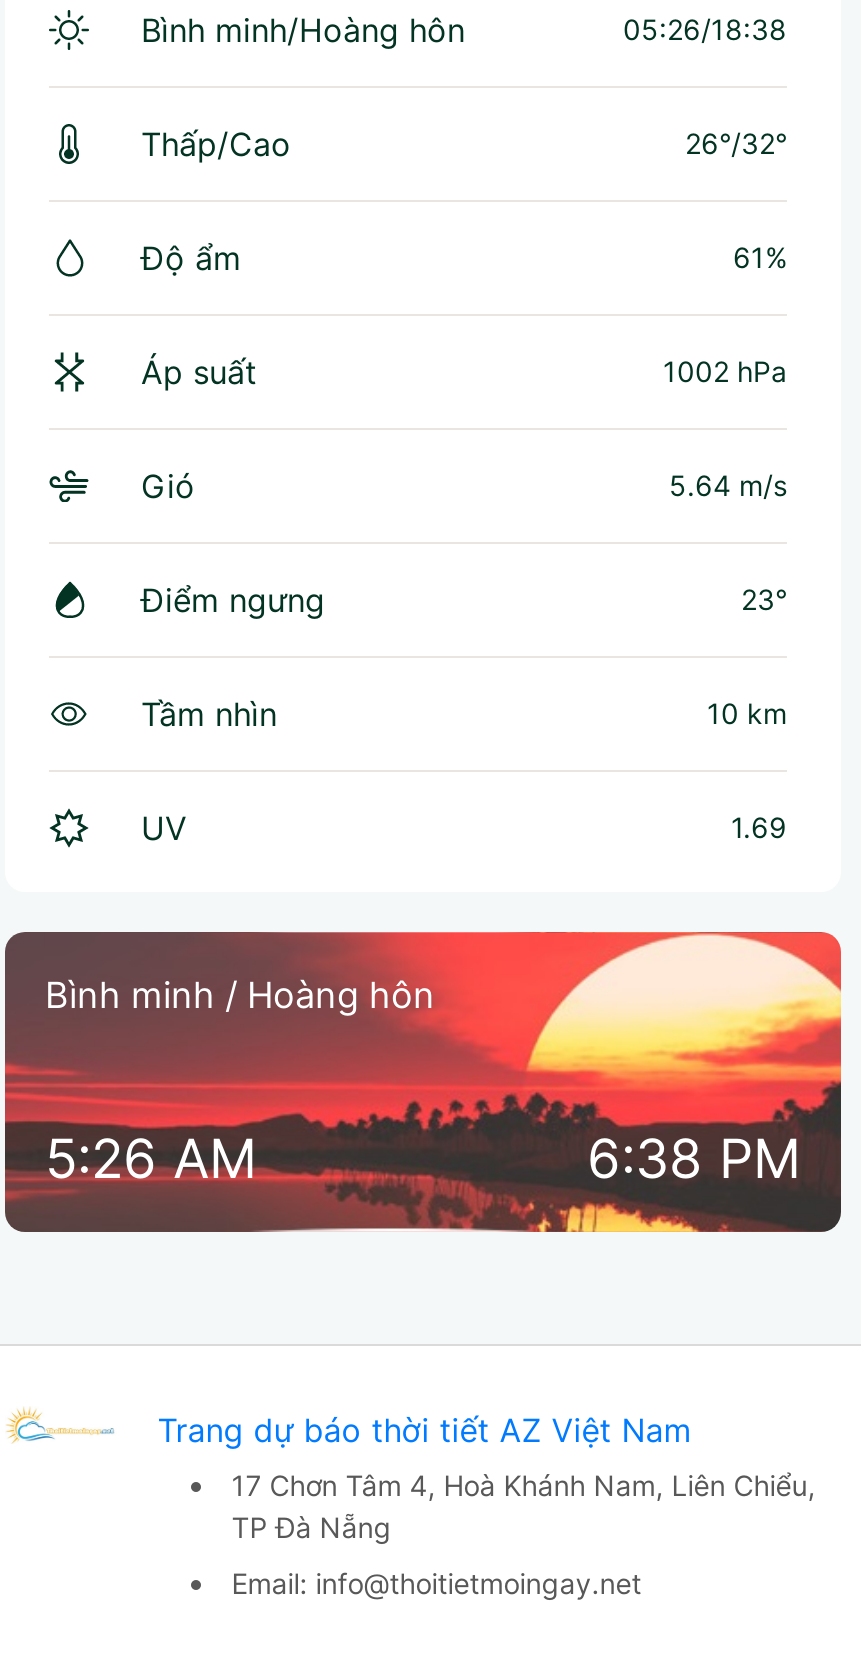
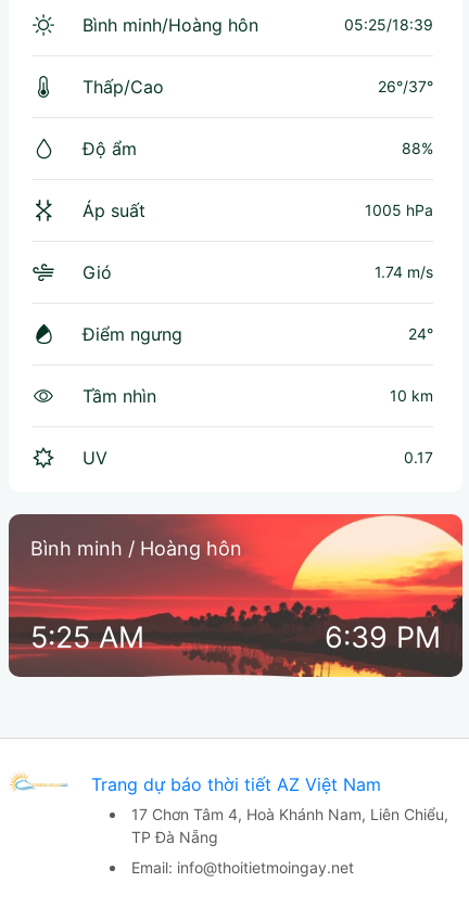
- 05:26/18:38
+ 05:25/18:39

- 26°/32°
+ 26°/37°

- 61%
+ 88%

- 1002 hPa
+ 1005 hPa

- 5.64 m/s
+ 1.74 m/s

- 23°
+ 24°

- 1.69
+ 0.17

- 5:26 AM
+ 5:25 AM

- 6:38 PM
+ 6:39 PM
